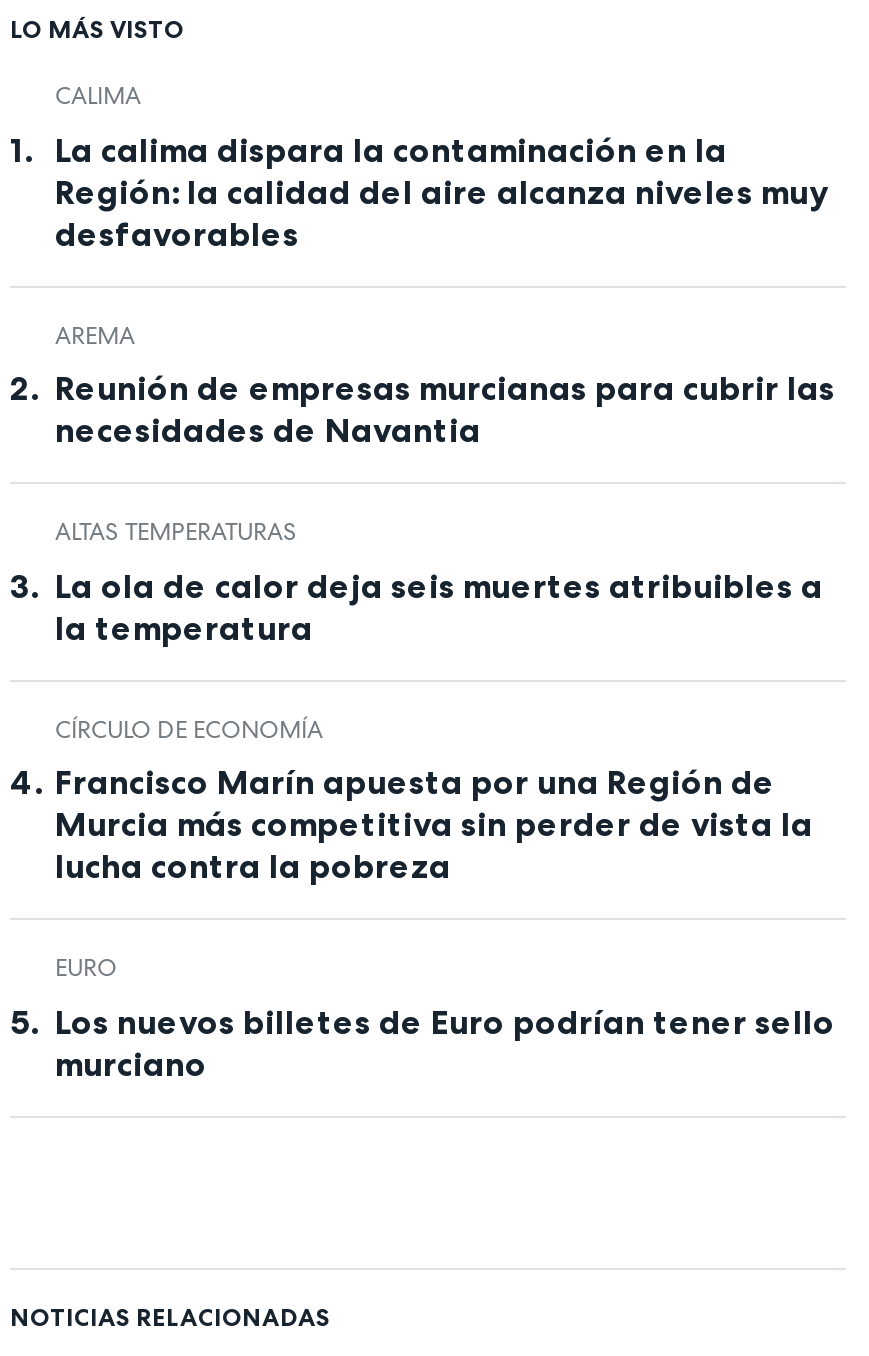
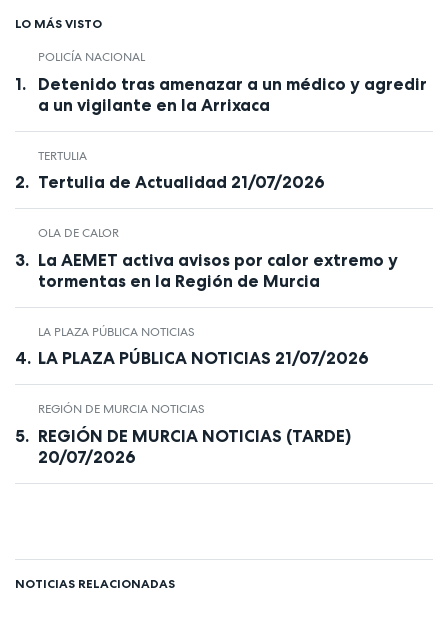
- CALIMA
- La calima dispara la contaminación en la
- Región: la calidad del aire alcanza niveles muy
- desfavorables
+ POLICÍA NACIONAL
+ Detenido tras amenazar a un médico y agredir
+ a un vigilante en la Arrixaca

- AREMA
- Reunión de empresas murcianas para cubrir las
- necesidades de Navantia
+ TERTULIA
+ Tertulia de Actualidad 21/07/2026

- ALTAS TEMPERATURAS
- La ola de calor deja seis muertes atribuibles a
- la temperatura
+ OLA DE CALOR
+ La AEMET activa avisos por calor extremo y
+ tormentas en la Región de Murcia

- CÍRCULO DE ECONOMÍA
- Francisco Marín apuesta por una Región de
- Murcia más competitiva sin perder de vista la
- lucha contra la pobreza
+ LA PLAZA PÚBLICA NOTICIAS
+ LA PLAZA PÚBLICA NOTICIAS 21/07/2026

- EURO
- Los nuevos billetes de Euro podrían tener sello
- murciano
+ REGIÓN DE MURCIA NOTICIAS
+ REGIÓN DE MURCIA NOTICIAS (TARDE)
+ 20/07/2026
